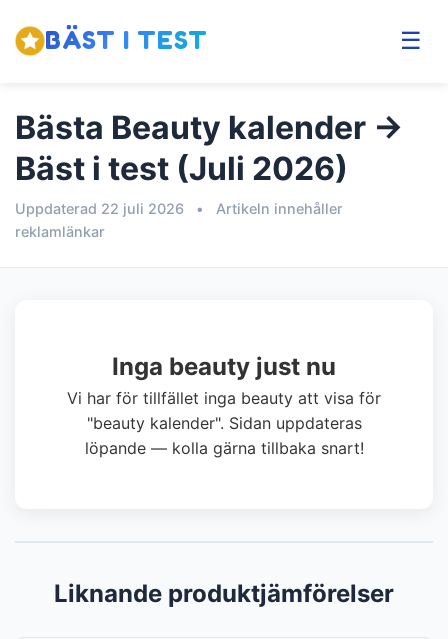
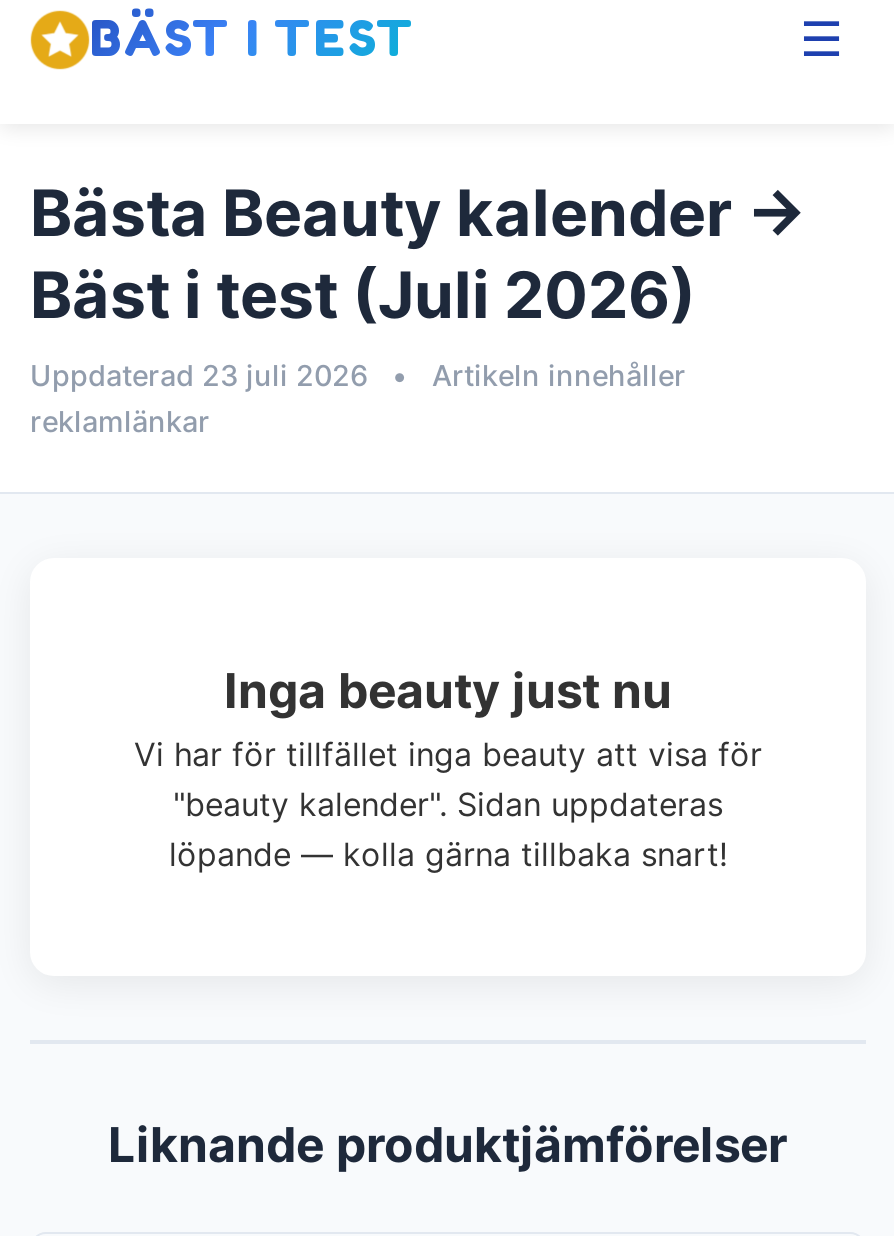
- Uppdaterad 22 juli 2026 • Artikeln innehåller
+ Uppdaterad 23 juli 2026 • Artikeln innehåller
